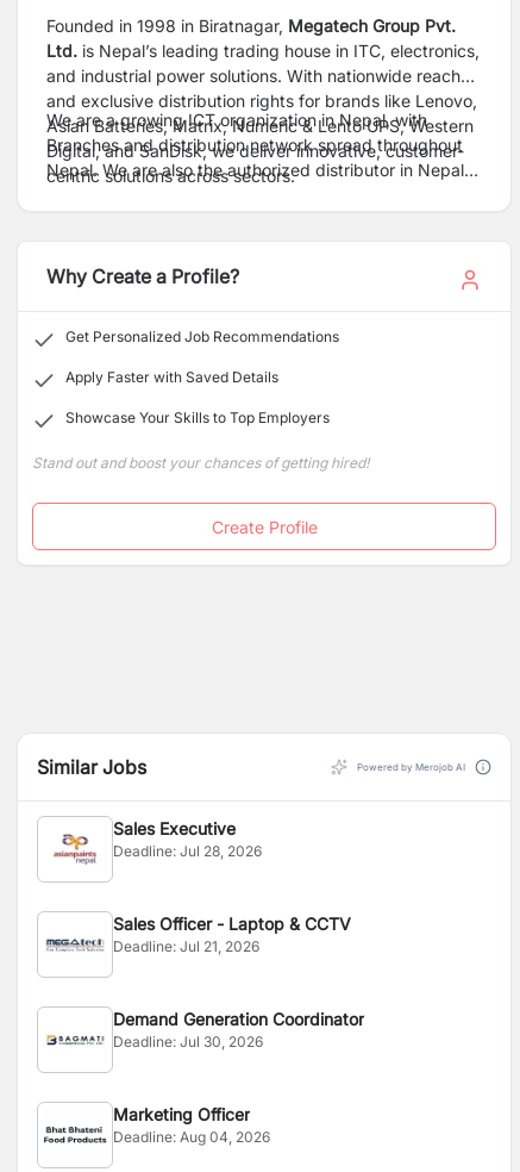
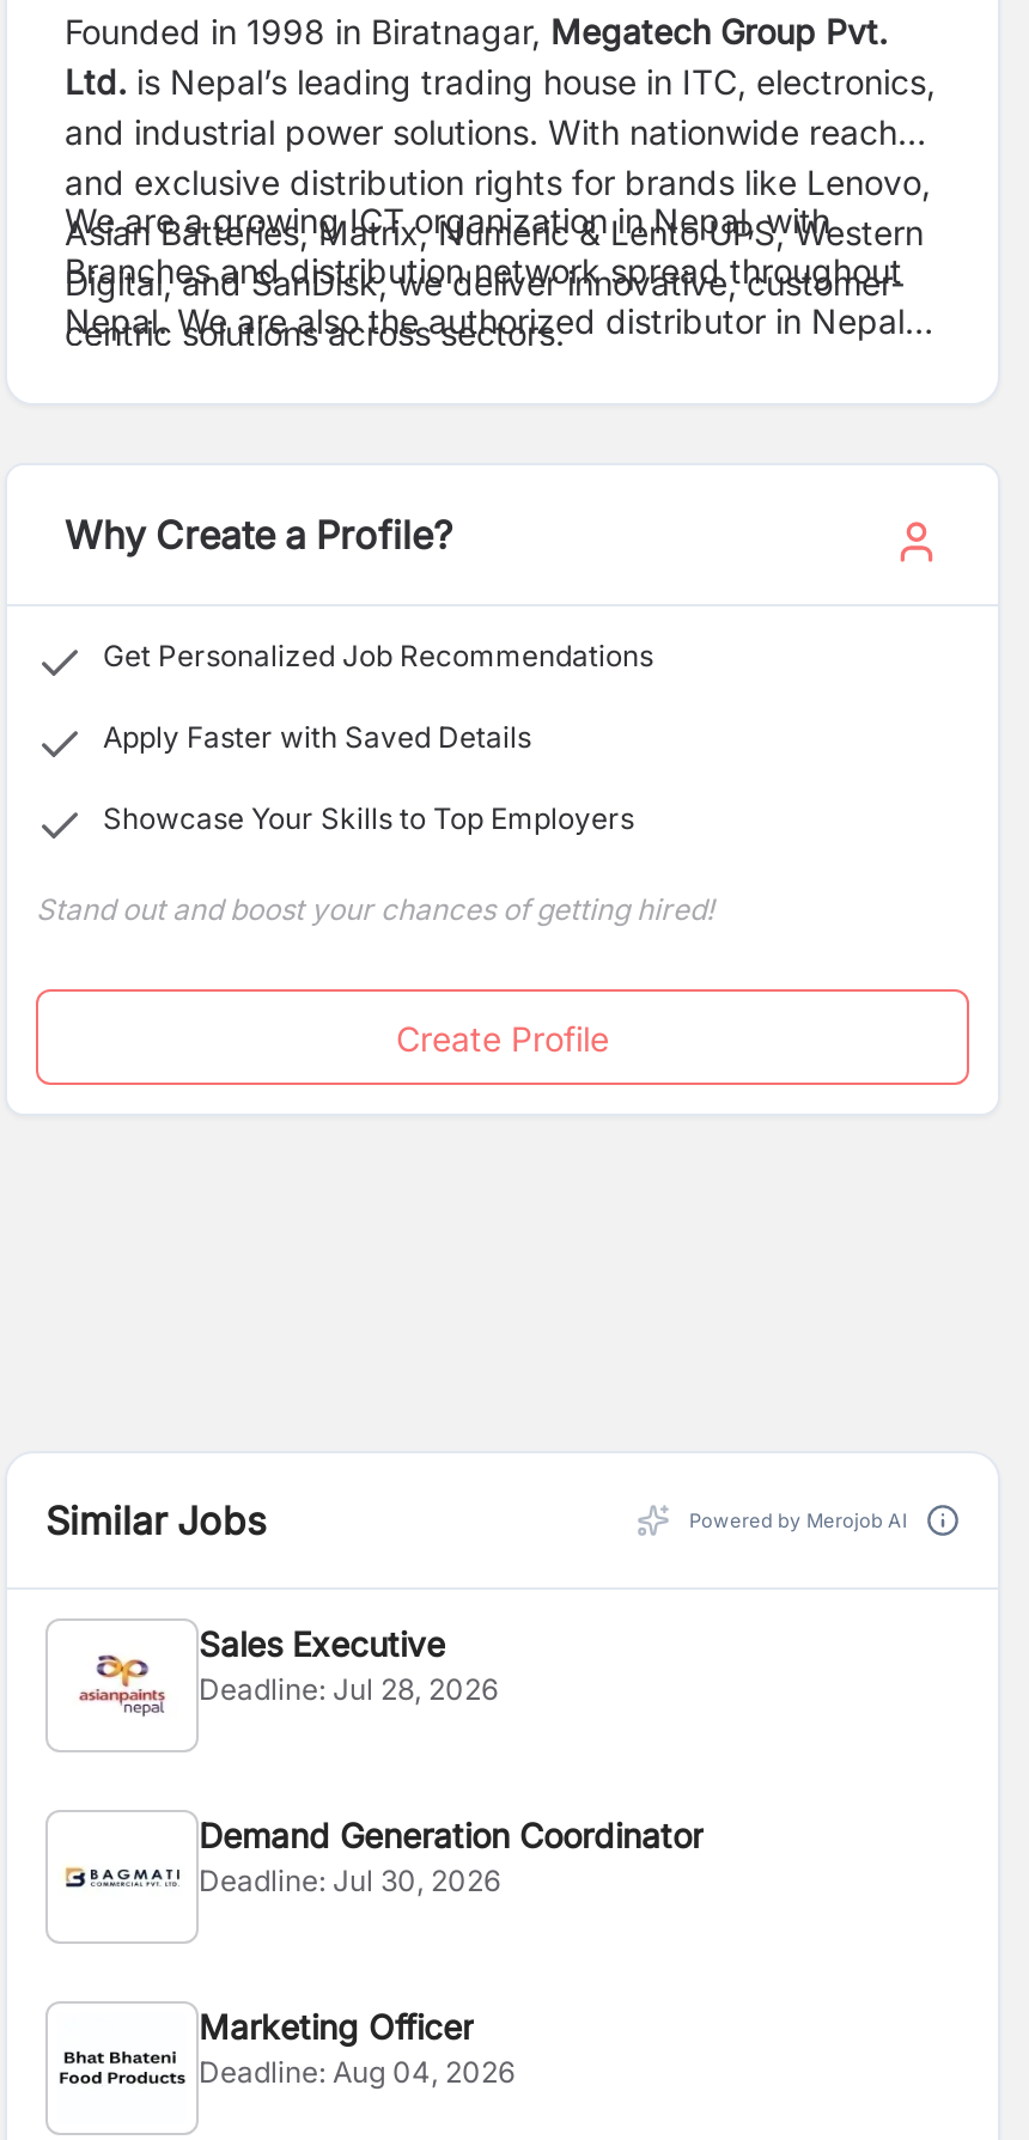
- Sales Officer - Laptop & CCTV
- Deadline: Jul 21, 2026
